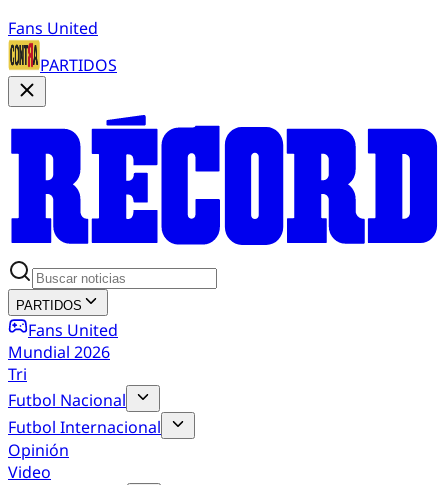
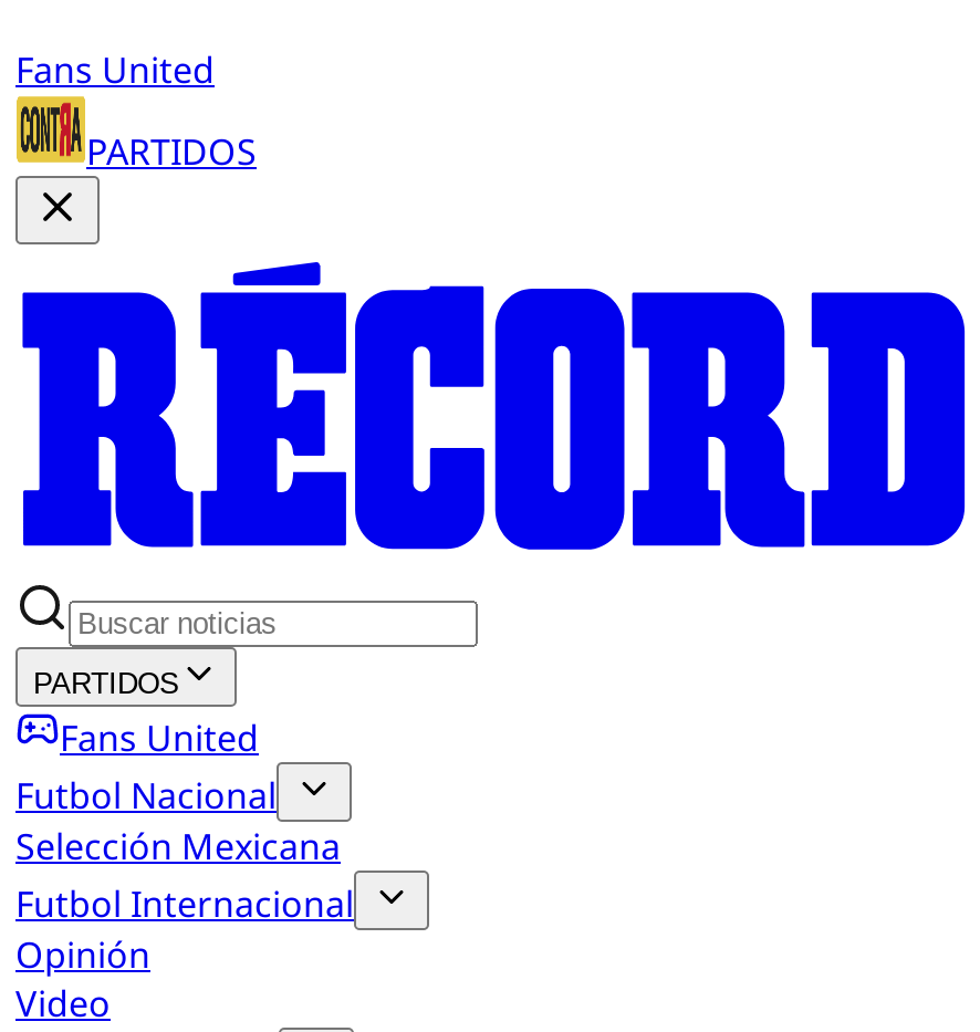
- Mundial 2026
- Tri

moved up: Futbol Nacional

+ Selección Mexicana
